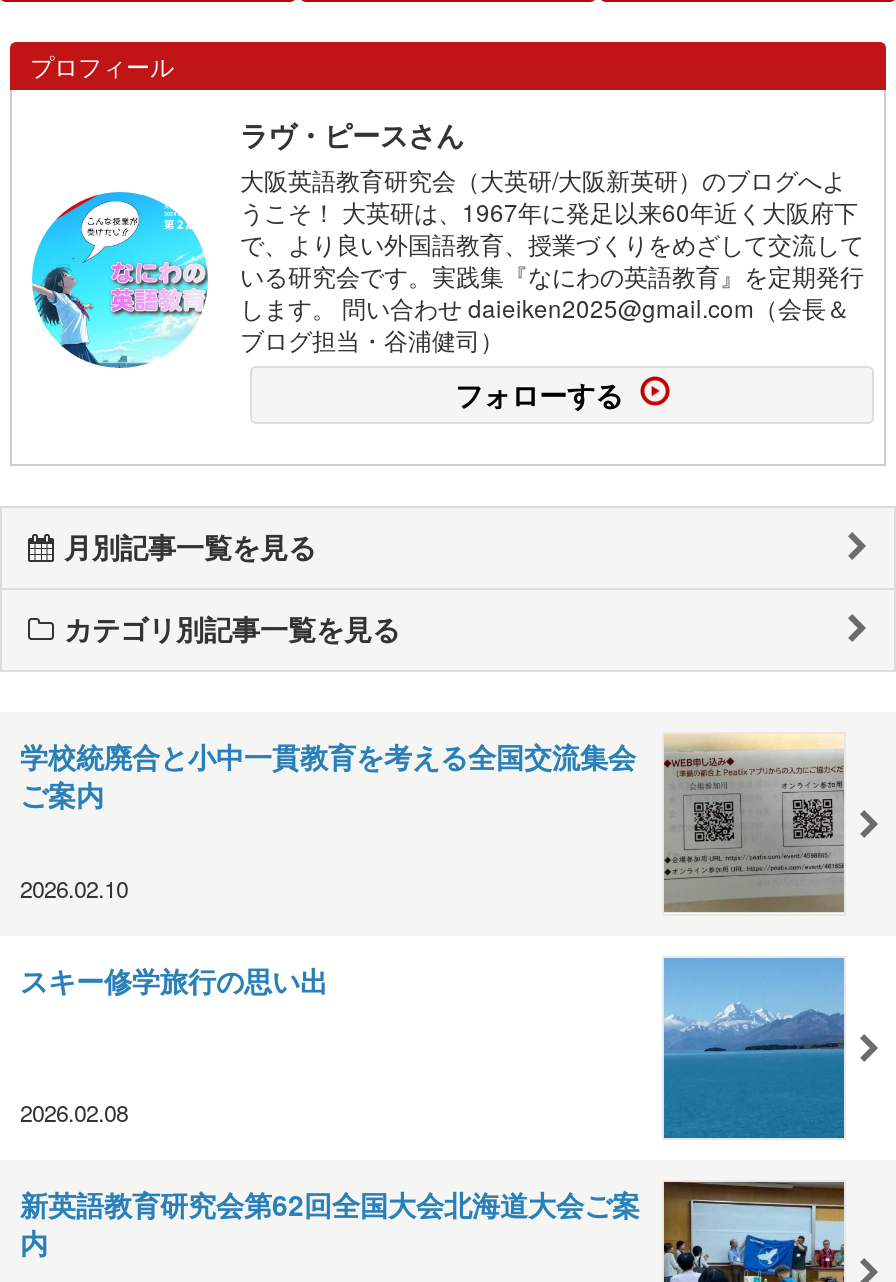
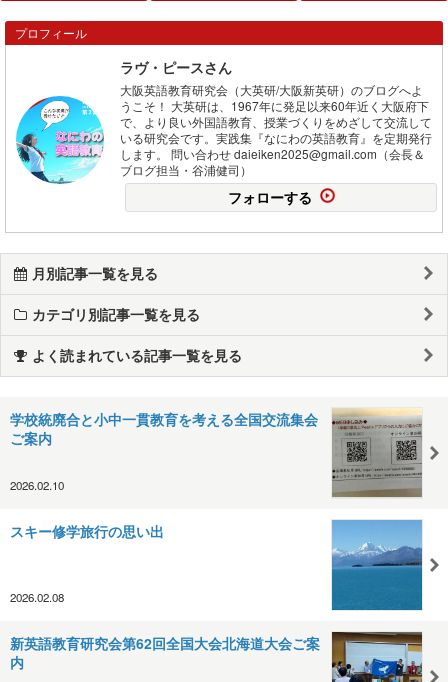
+ よく読まれている記事一覧を見る
